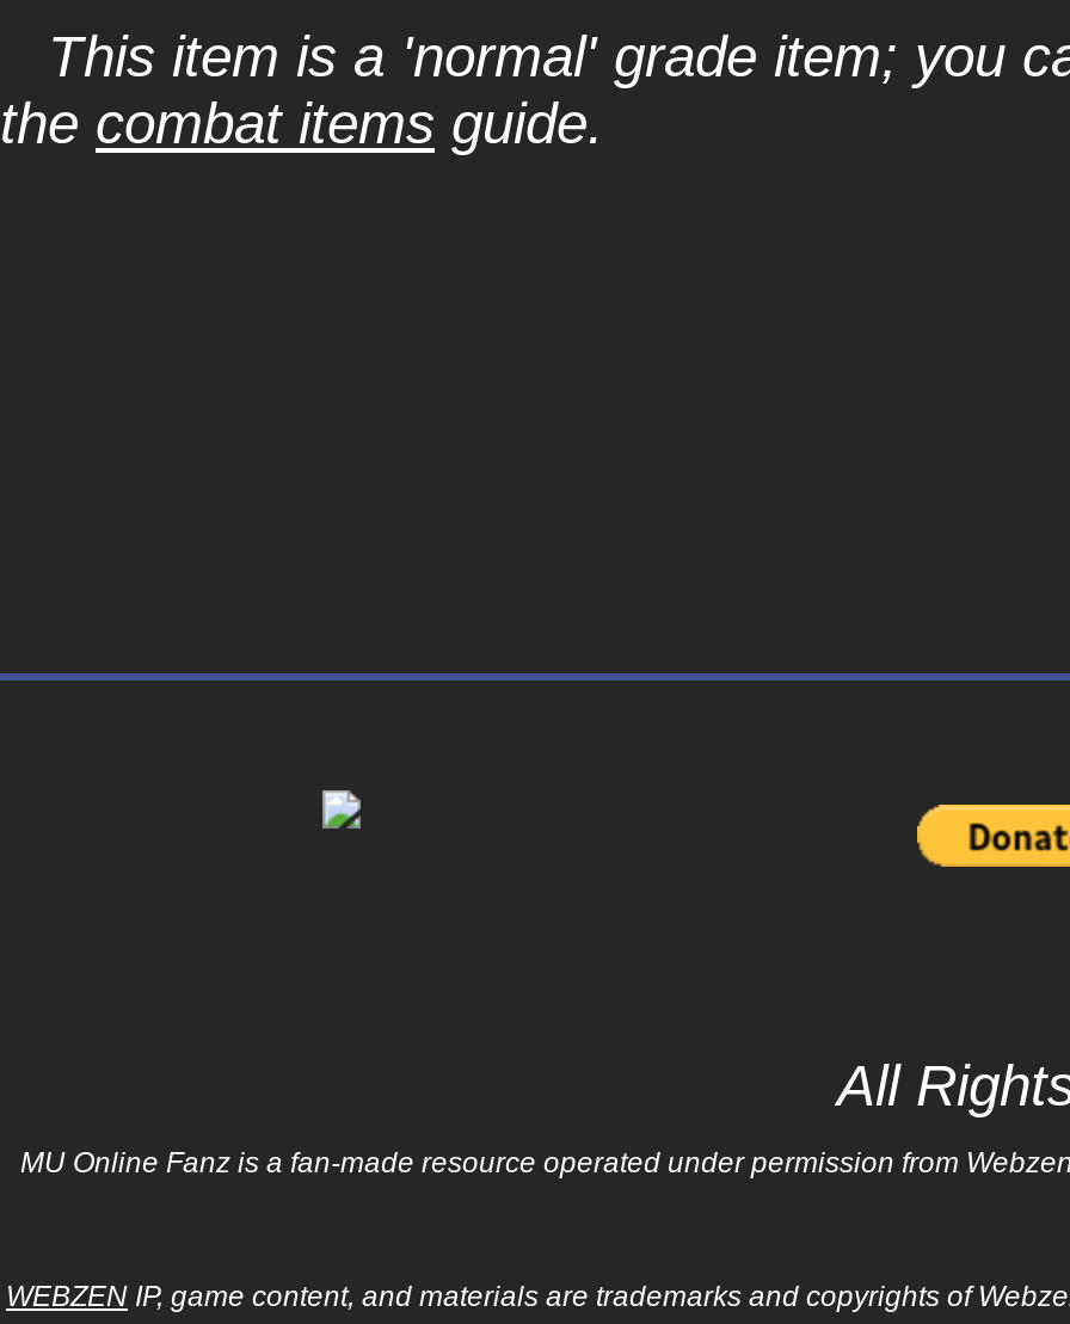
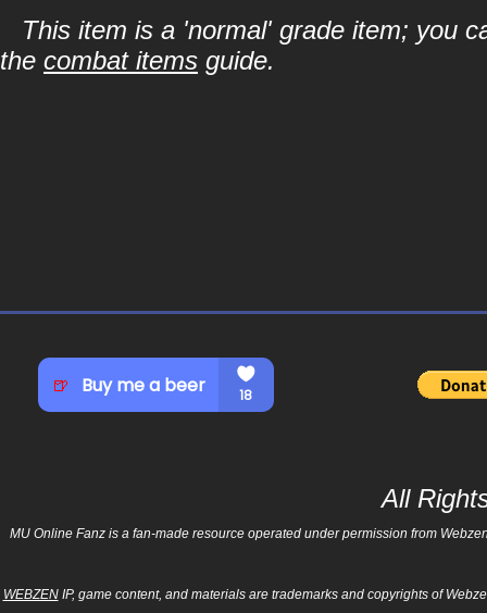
+ [image]
